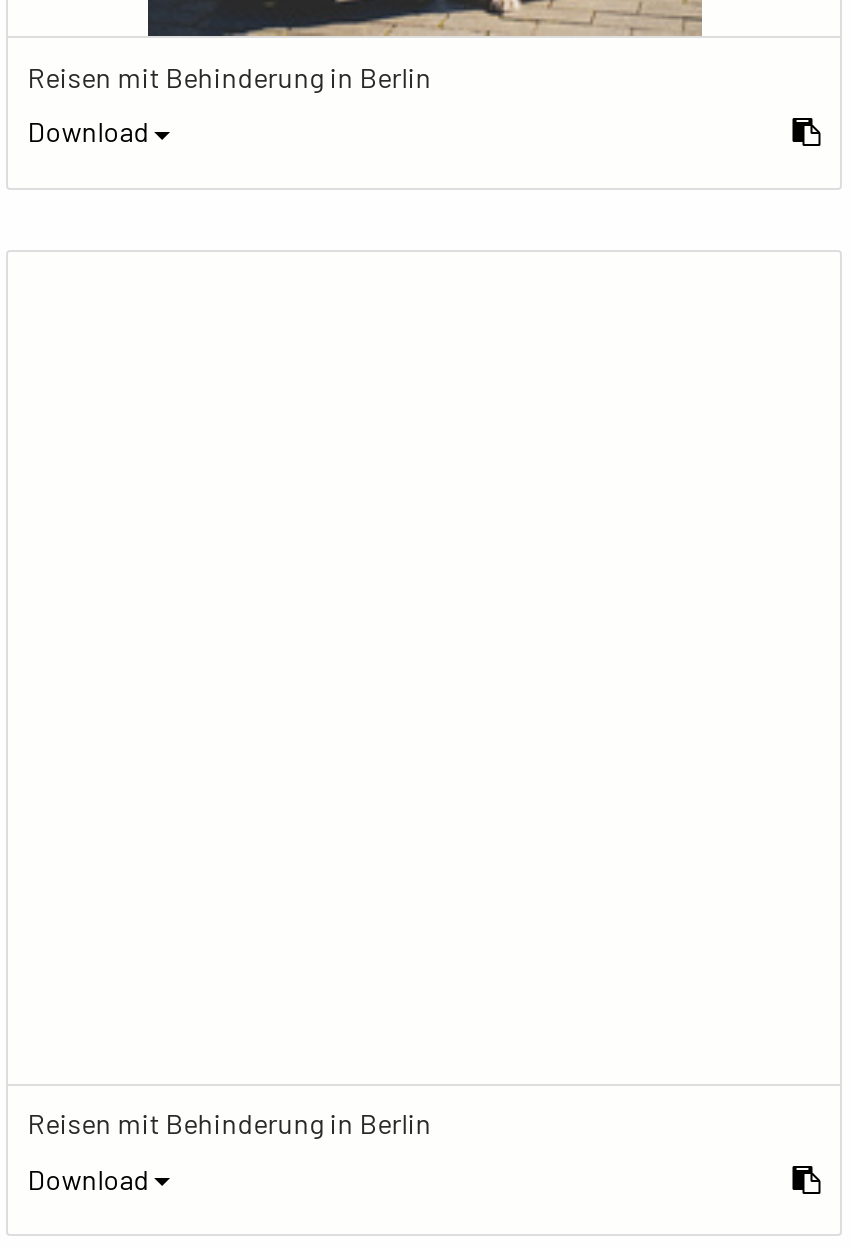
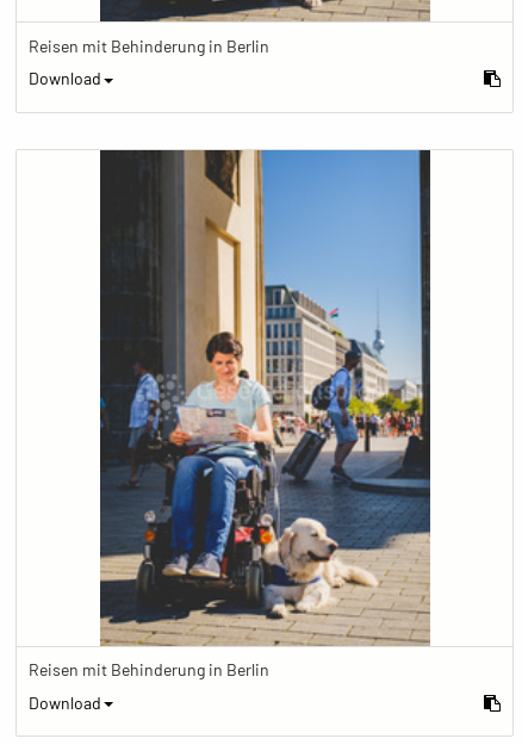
+ [image]
